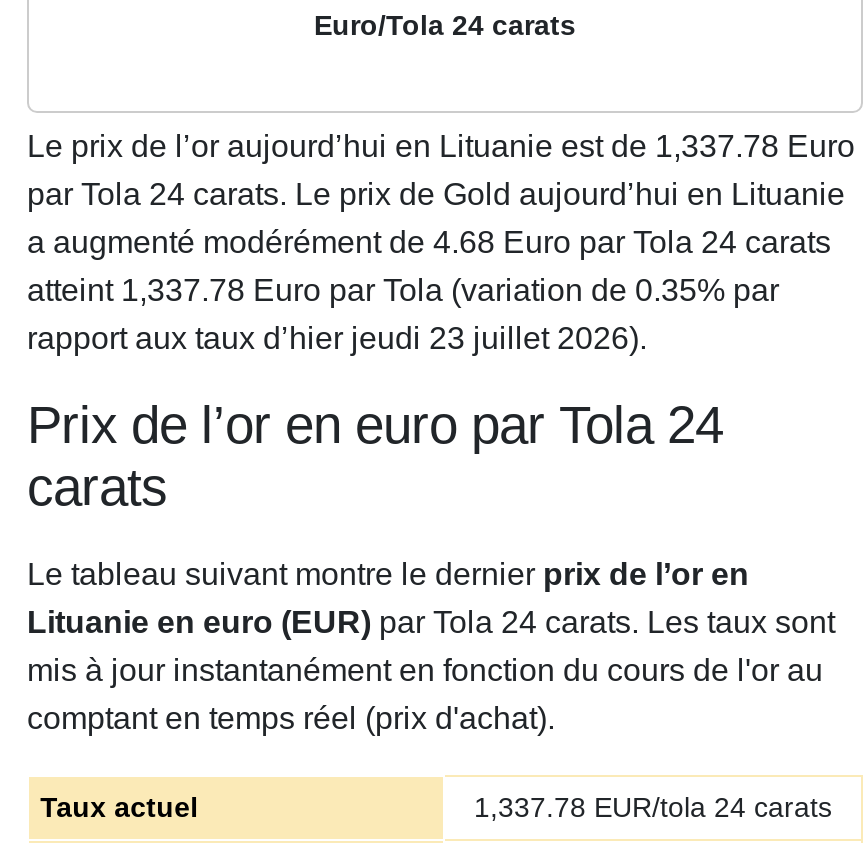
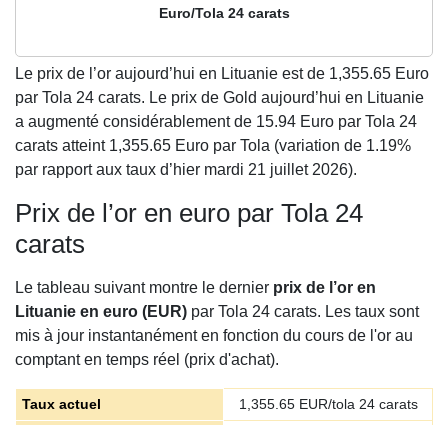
- Le prix de l’or aujourd’hui en Lituanie est de 1,337.78 Euro
+ Le prix de l’or aujourd’hui en Lituanie est de 1,355.65 Euro

- a augmenté modérément de 4.68 Euro par Tola 24 carats
- atteint 1,337.78 Euro par Tola (variation de 0.35% par
- rapport aux taux d’hier jeudi 23 juillet 2026).
+ a augmenté considérablement de 15.94 Euro par Tola 24
+ carats atteint 1,355.65 Euro par Tola (variation de 1.19%
+ par rapport aux taux d’hier mardi 21 juillet 2026).

- 1,337.78 EUR/tola 24 carats
+ 1,355.65 EUR/tola 24 carats
